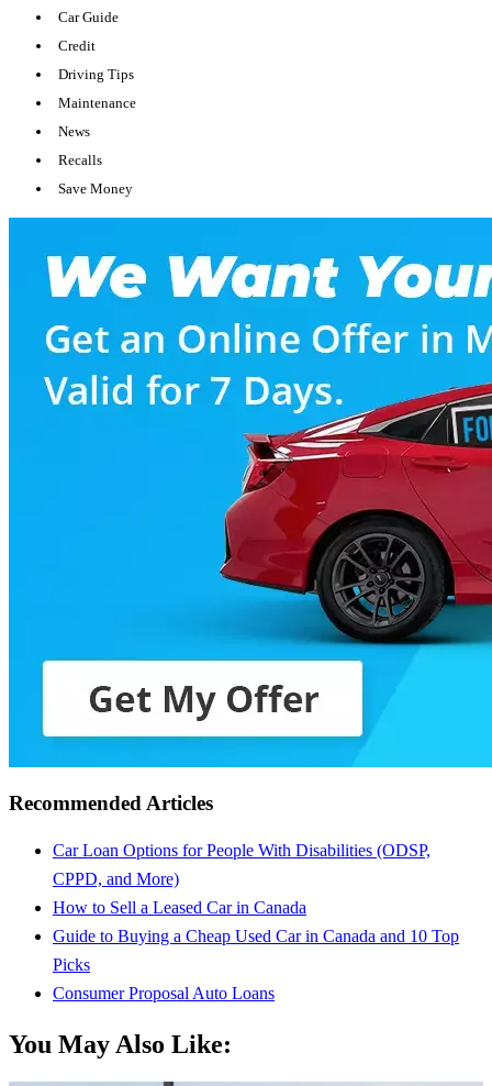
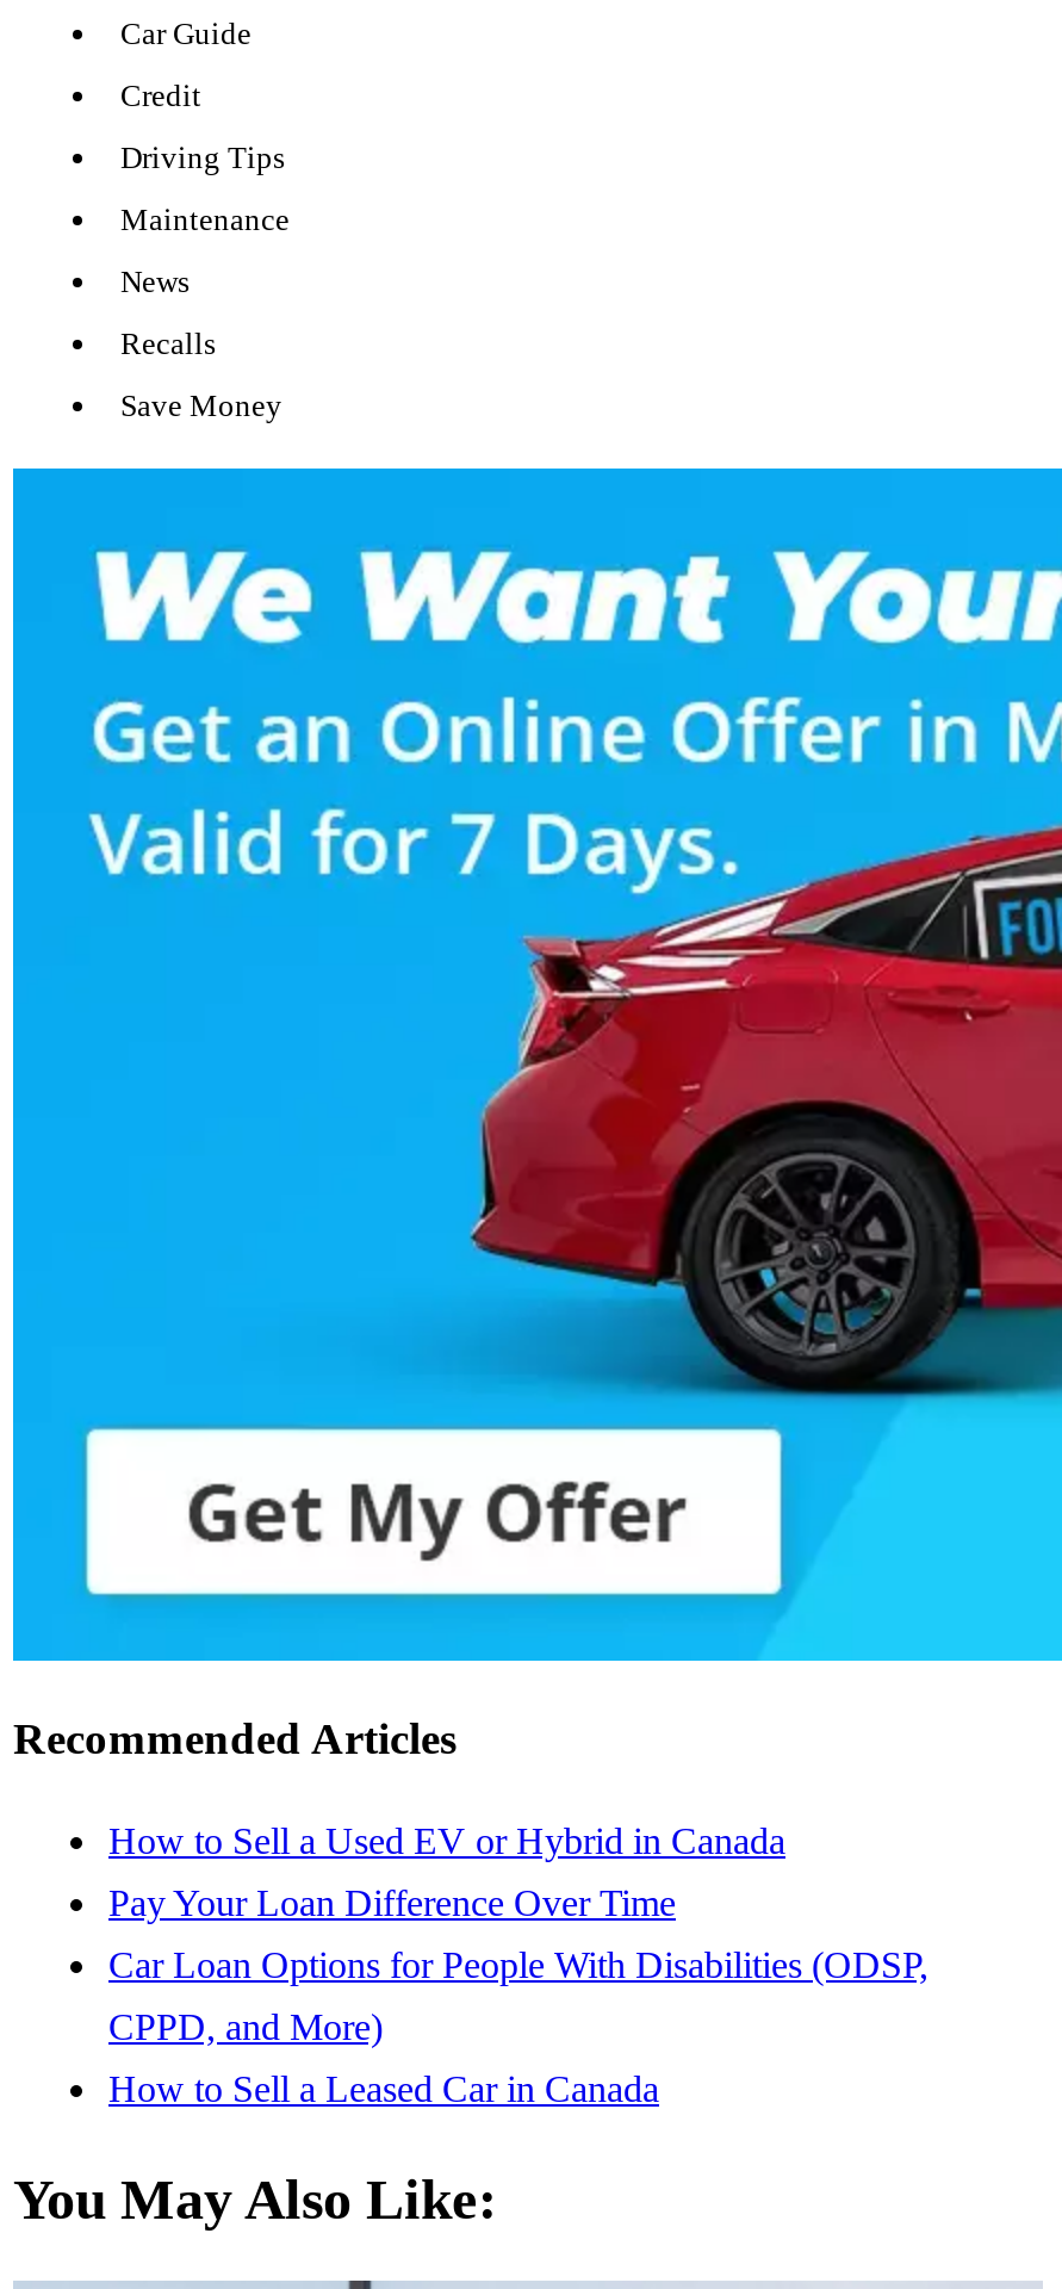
+ How to Sell a Used EV or Hybrid in Canada
+ Pay Your Loan Difference Over Time

moved down: Car Loan Options for People With Disabilities (ODSP, | CPPD, and More) | How to Sell a Leased Car in Canada

- Guide to Buying a Cheap Used Car in Canada and 10 Top
- Picks
- Consumer Proposal Auto Loans
